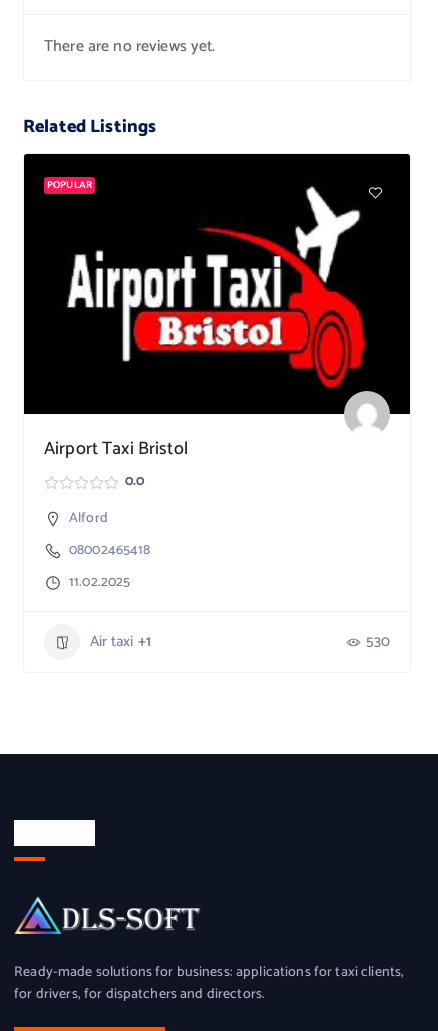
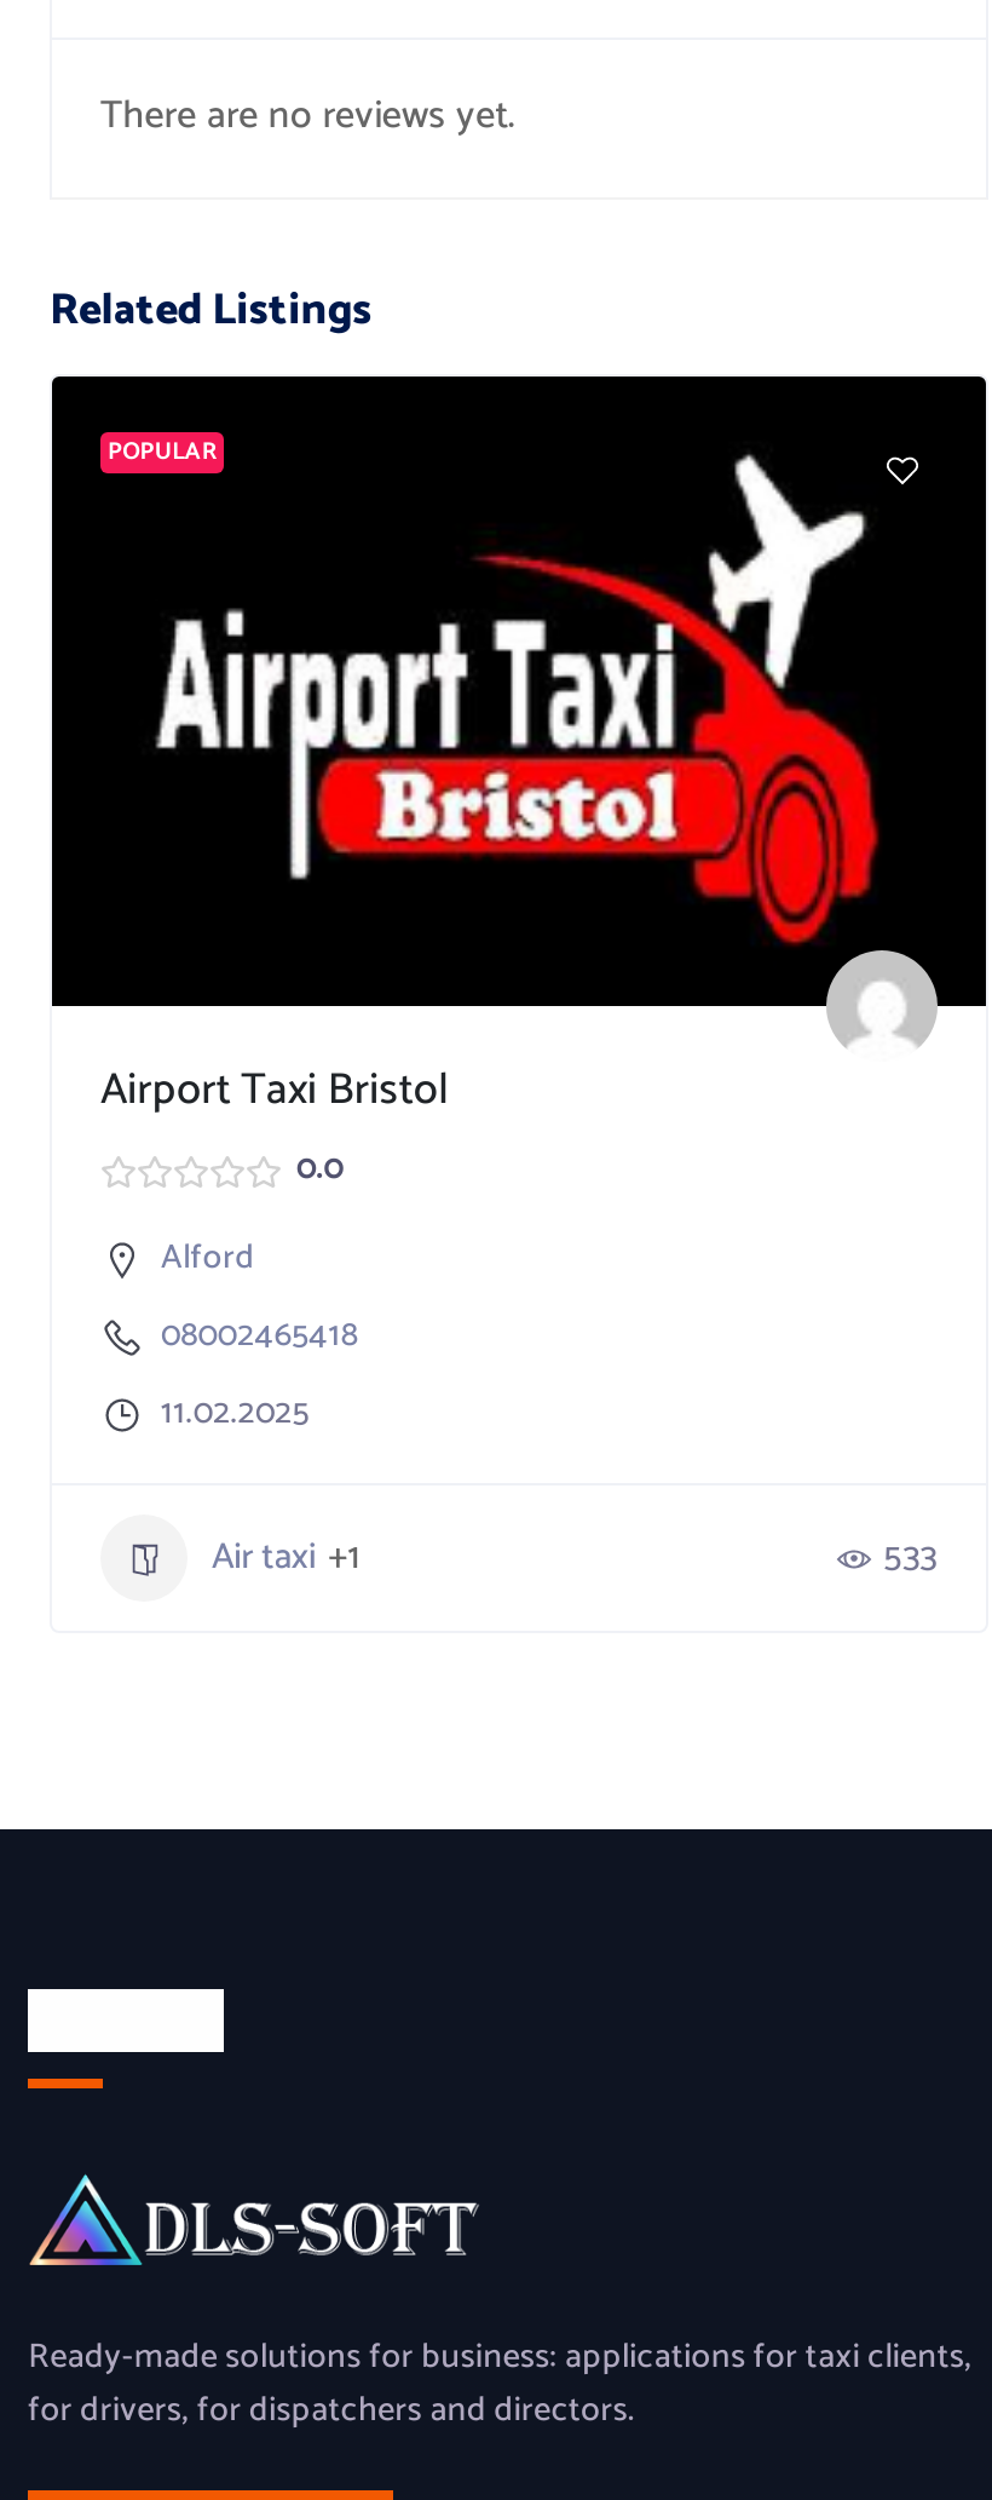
- 530
+ 533
